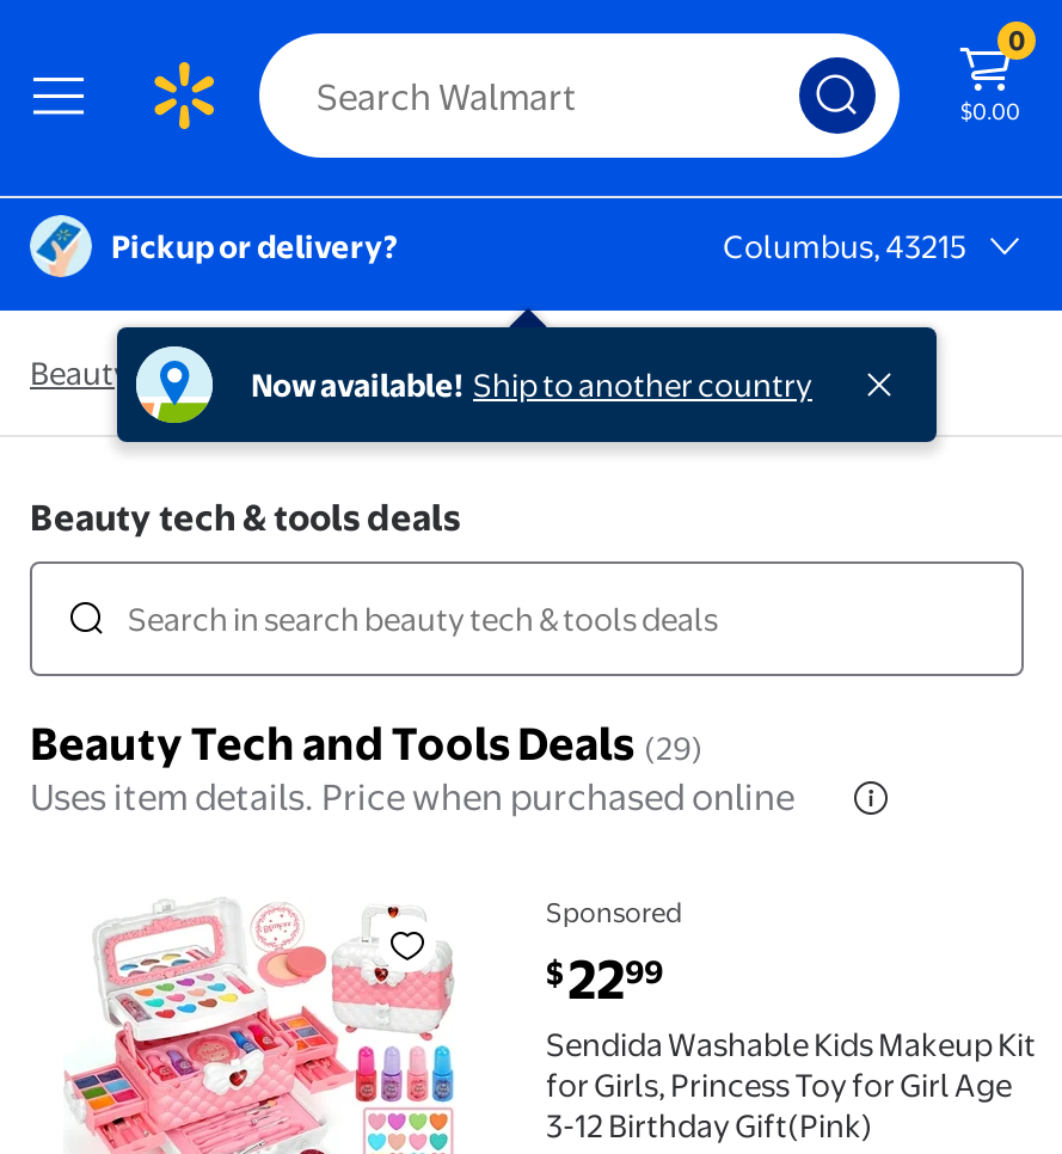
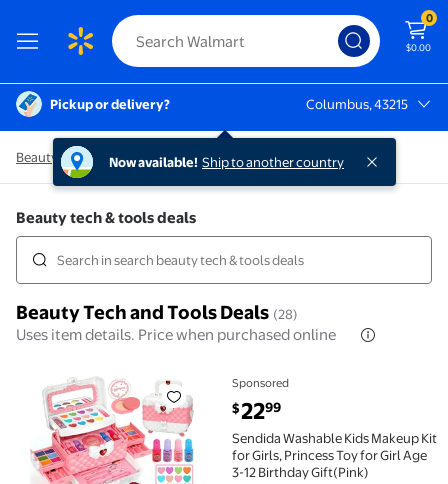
- Beauty Tech and Tools Deals (29)
+ Beauty Tech and Tools Deals (28)
